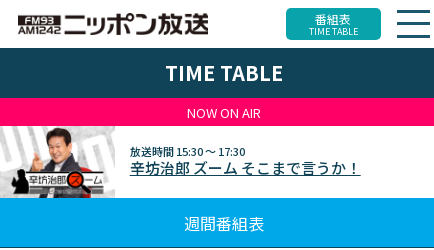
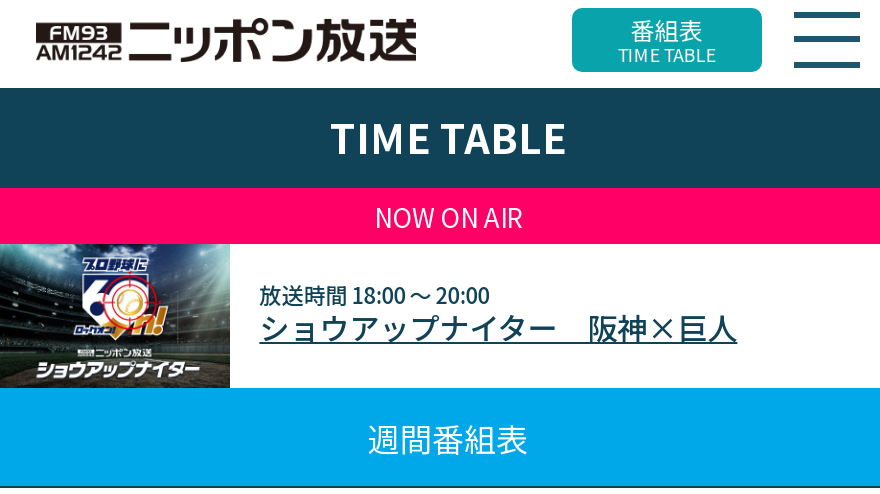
- [image]
- 放送時間15:30 ～ 17:30
- 辛坊治郎 ズーム そこまで言うか！
+ [image]
+ 放送時間18:00 ～ 20:00
+ ショウアップナイター 阪神×巨人
